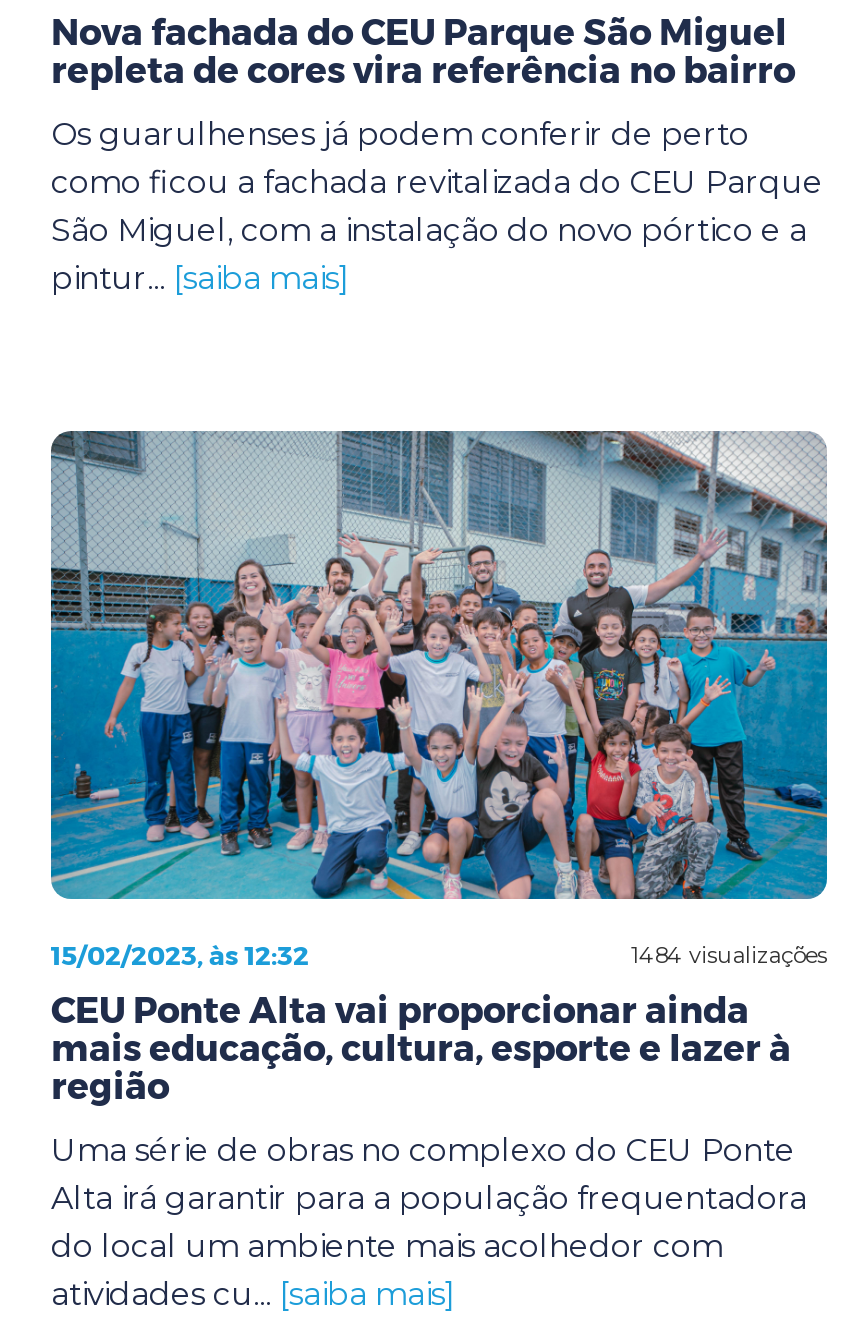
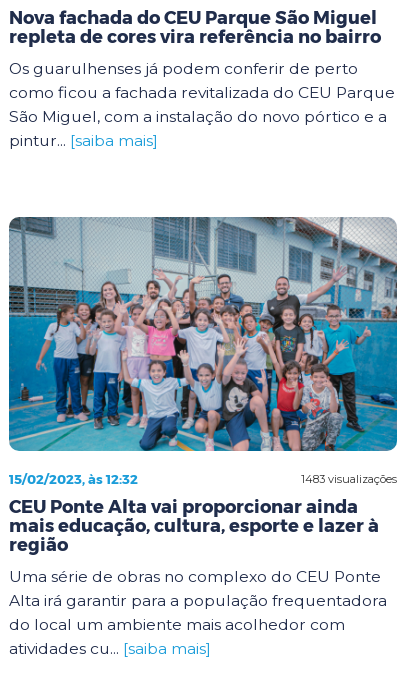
- 1484 visualizações
+ 1483 visualizações
